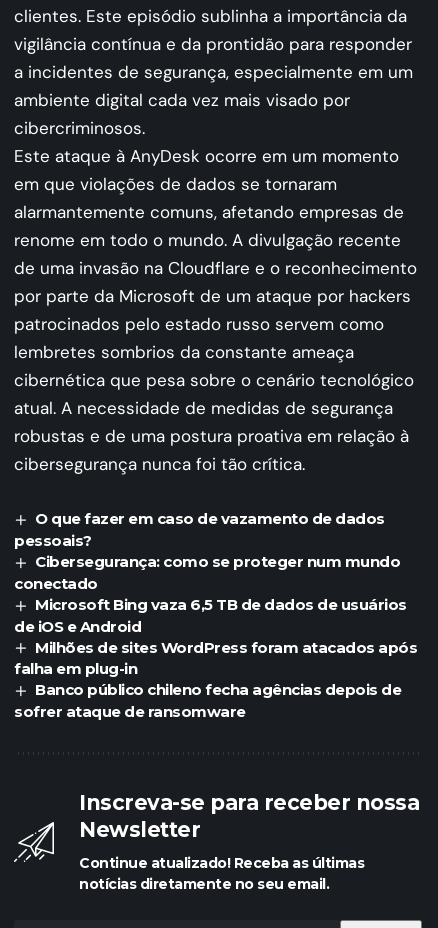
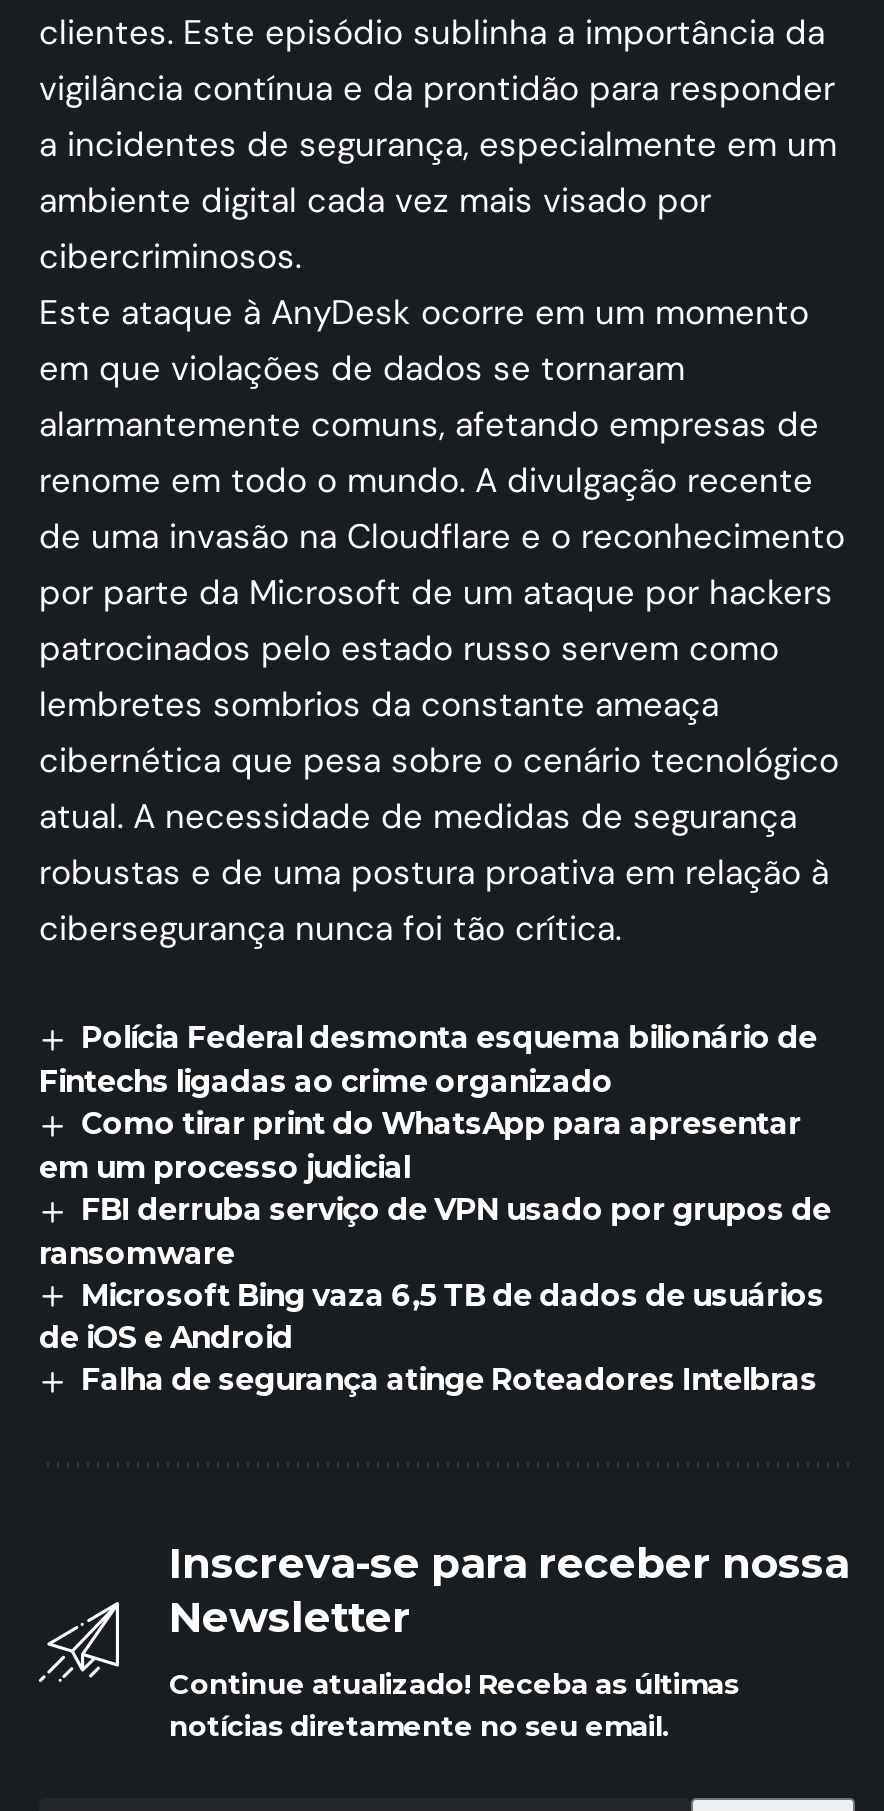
- O que fazer em caso de vazamento de dados
- pessoais?
- Cibersegurança: como se proteger num mundo
- conectado
+ Polícia Federal desmonta esquema bilionário de
+ Fintechs ligadas ao crime organizado
+ Como tirar print do WhatsApp para apresentar
+ em um processo judicial
+ FBI derruba serviço de VPN usado por grupos de
+ ransomware

moved down: Microsoft Bing vaza 6,5 TB de dados de usuários | de iOS e Android

- Milhões de sites WordPress foram atacados após
- falha em plug-in
- Banco público chileno fecha agências depois de
- sofrer ataque de ransomware
+ Falha de segurança atinge Roteadores Intelbras
